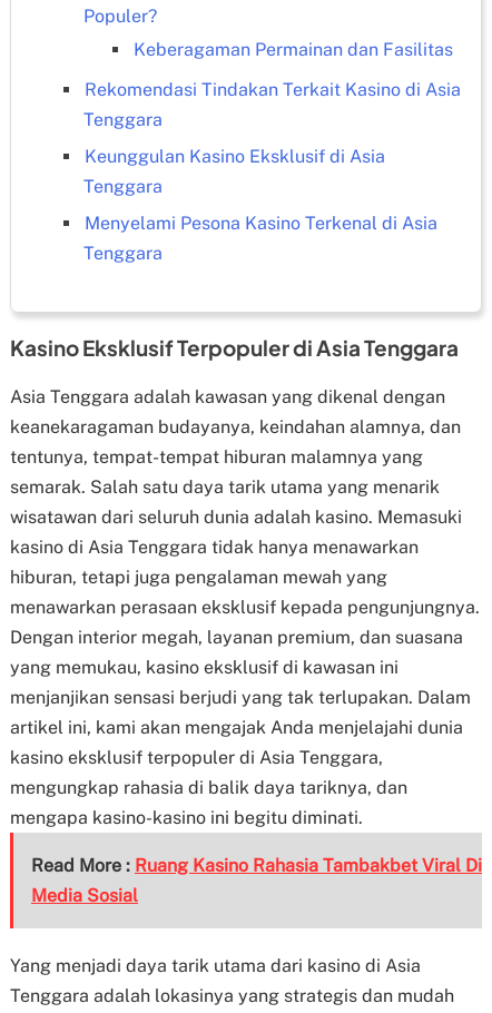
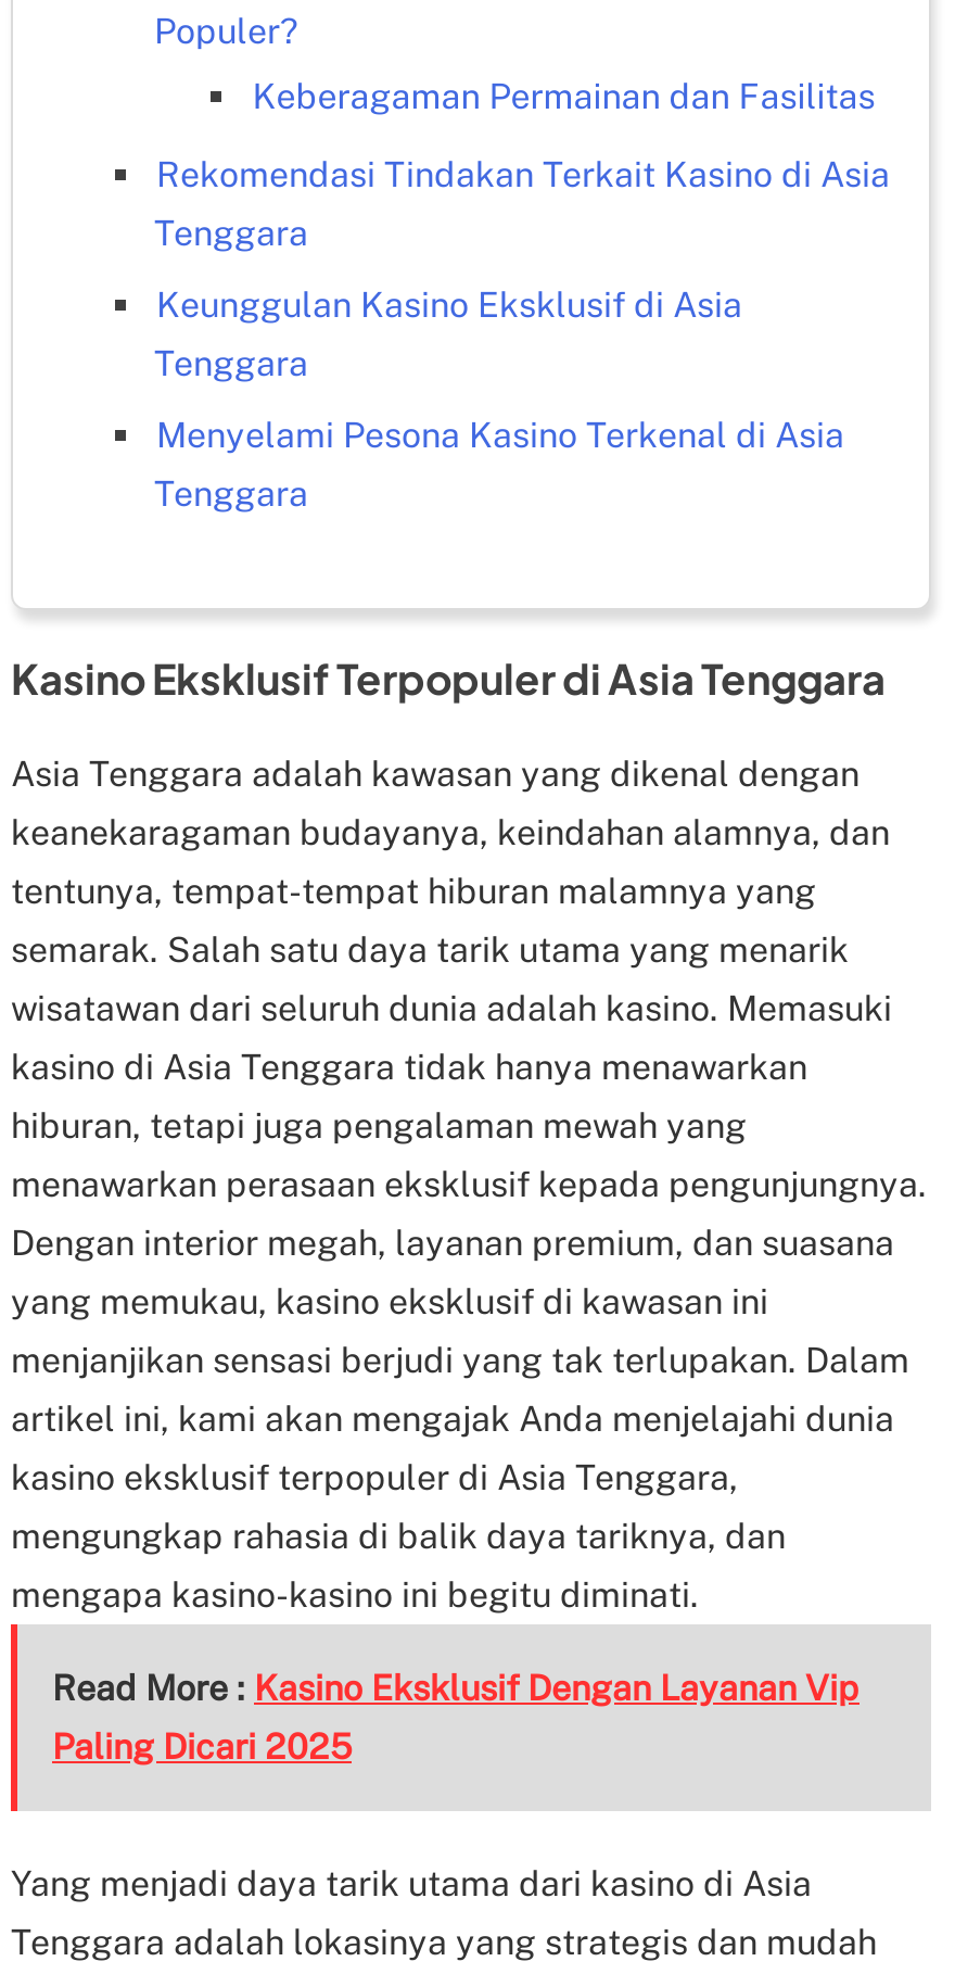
- Read More : Ruang Kasino Rahasia Tambakbet Viral Di
- Media Sosial
+ Read More : Kasino Eksklusif Dengan Layanan Vip
+ Paling Dicari 2025
